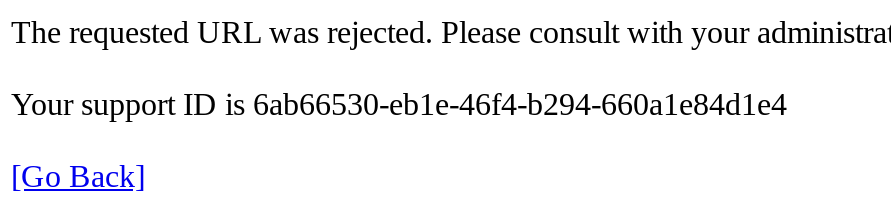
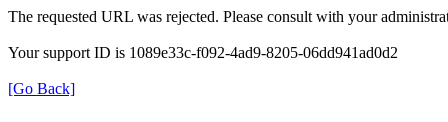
- Your support ID is 6ab66530-eb1e-46f4-b294-660a1e84d1e4
+ Your support ID is 1089e33c-f092-4ad9-8205-06dd941ad0d2
